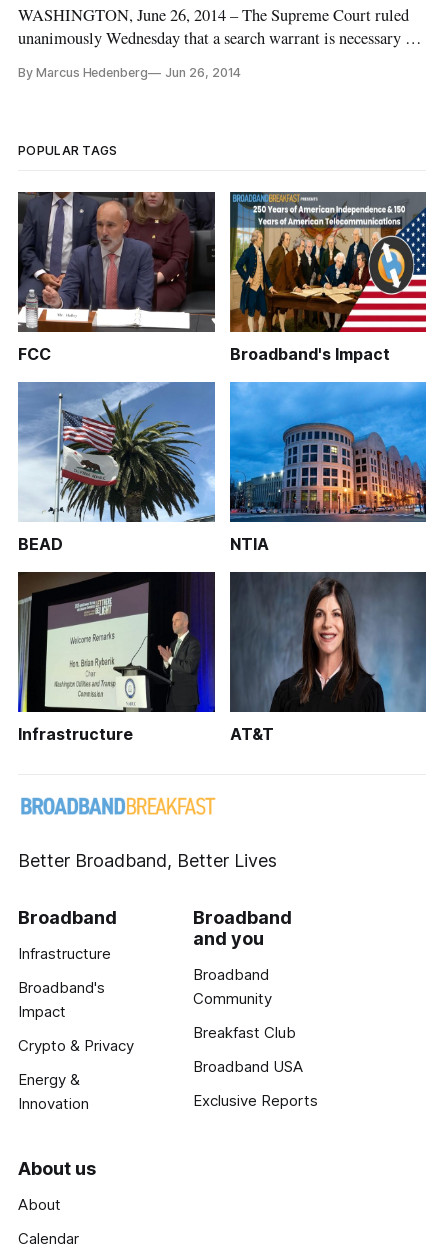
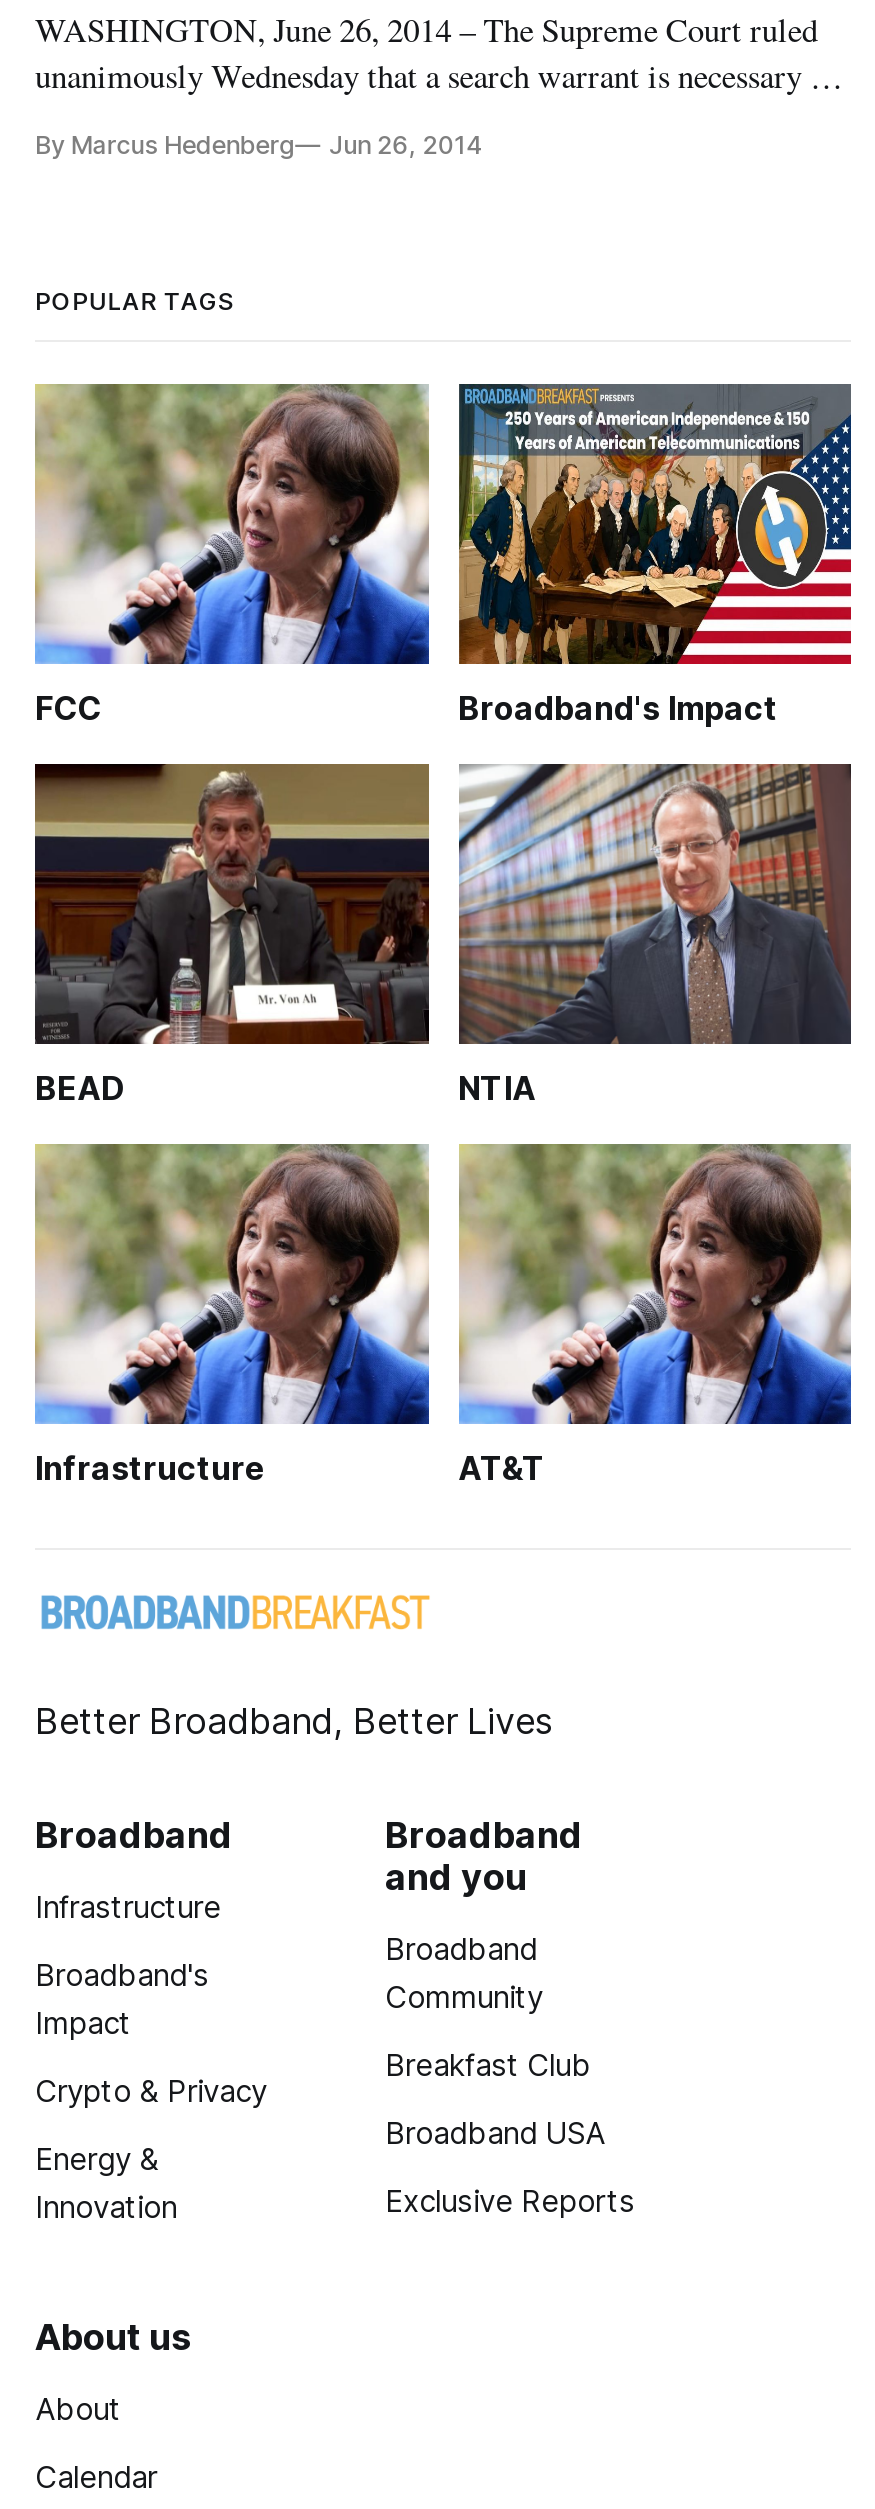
- [image]
+ [image]

- [image]
+ [image]

- [image]
+ [image]

- [image]
+ [image]

- [image]
+ [image]
